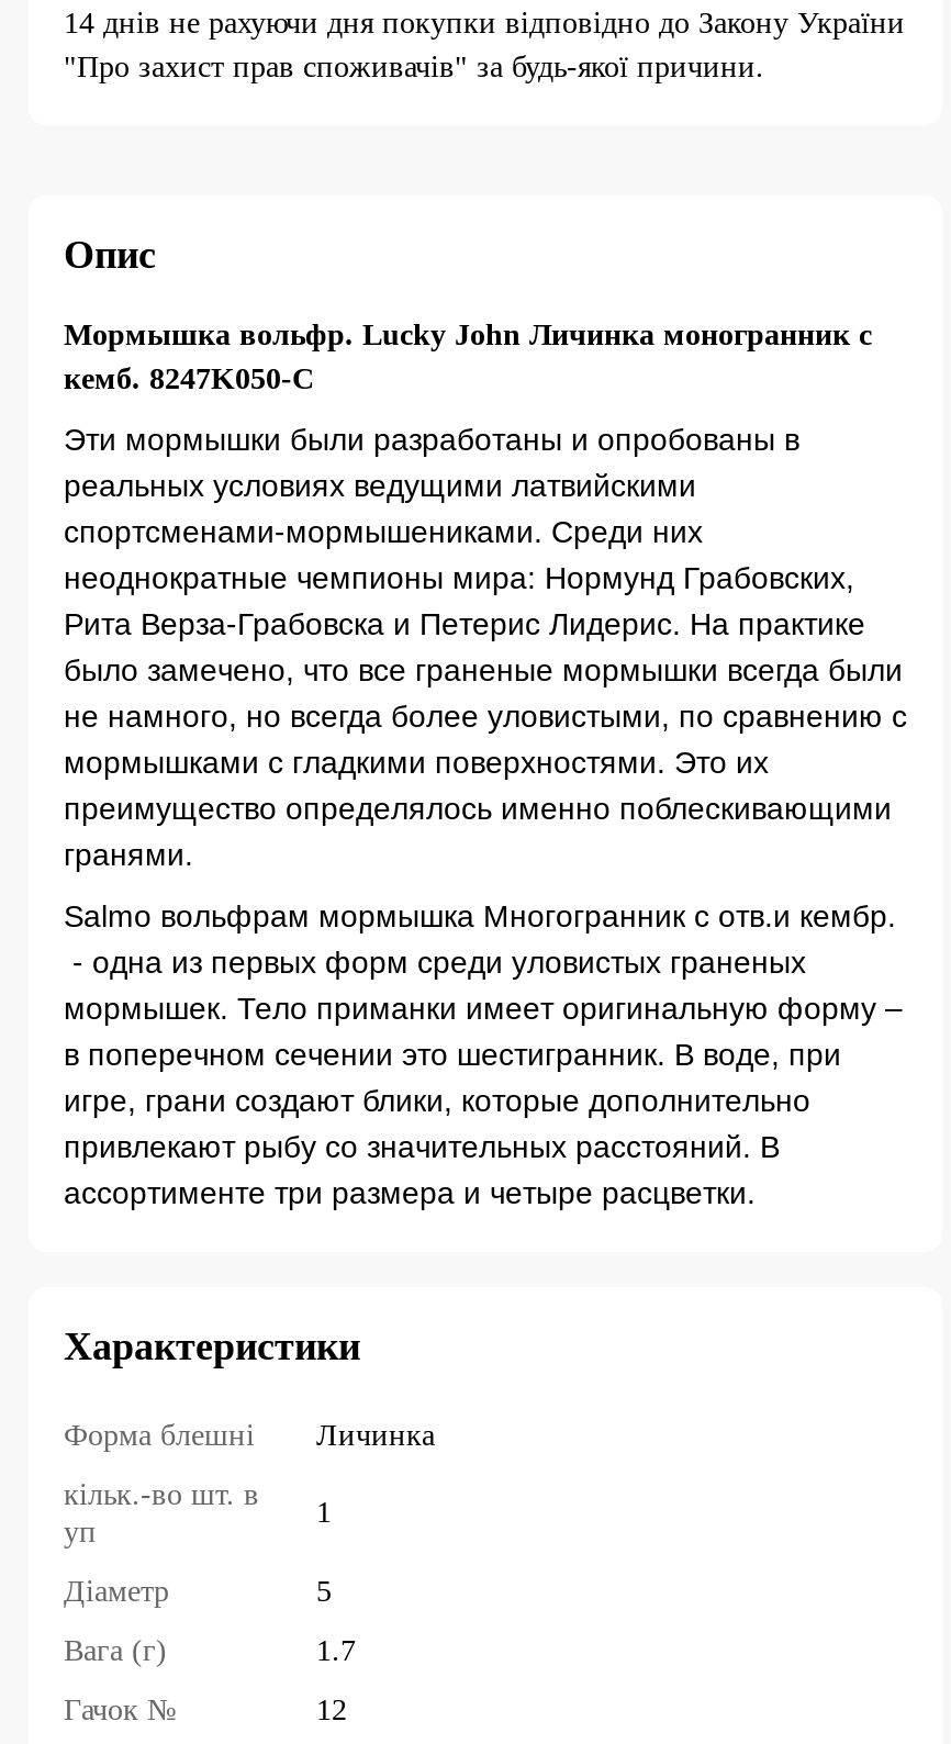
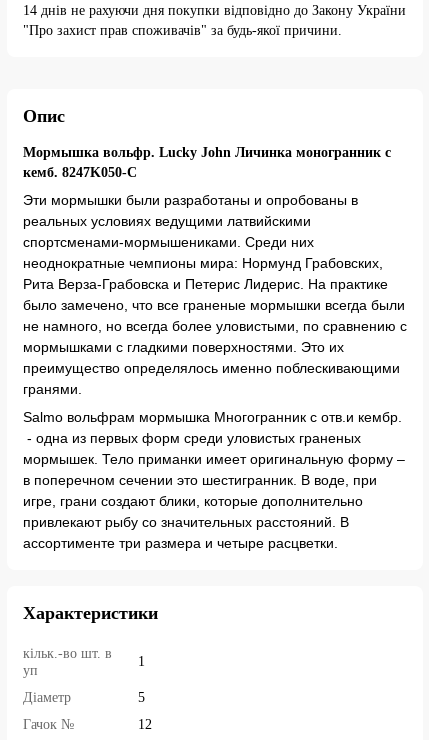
- Форма блешні
- Личинка

- Вага (г)
- 1.7
